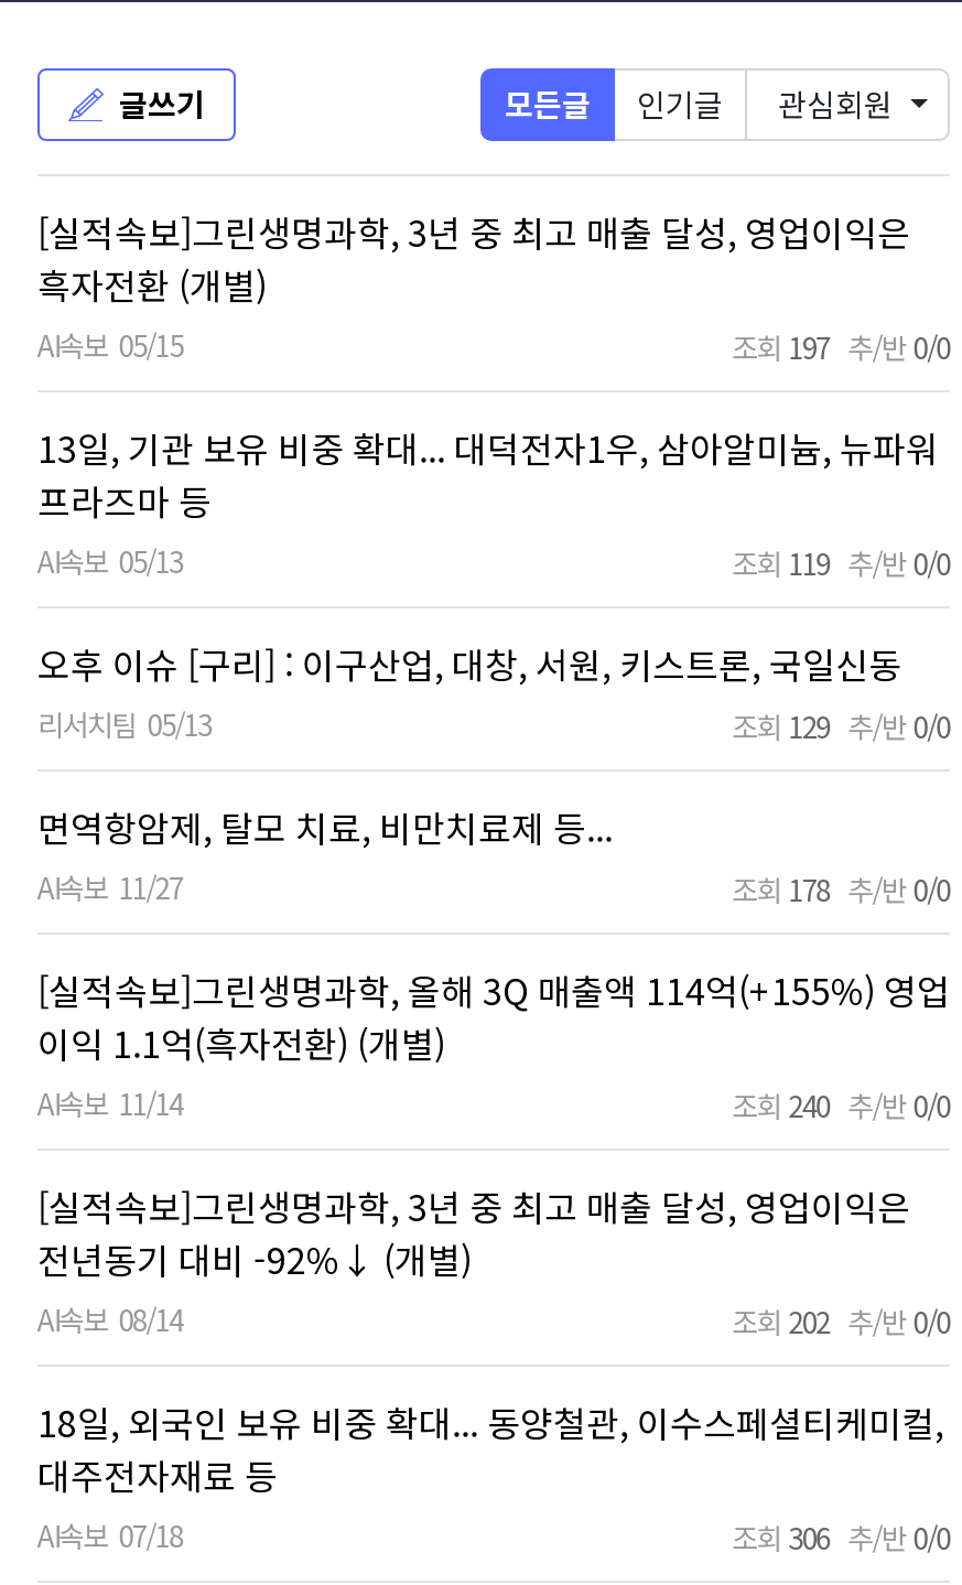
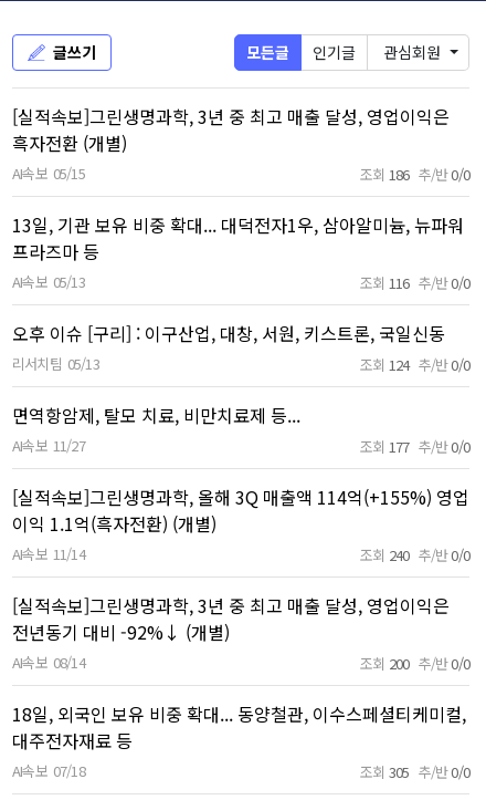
- 조회 197 추/반 0/0
+ 조회 186 추/반 0/0

- 조회 119 추/반 0/0
+ 조회 116 추/반 0/0

- 조회 129 추/반 0/0
+ 조회 124 추/반 0/0

- 조회 178 추/반 0/0
+ 조회 177 추/반 0/0

- 조회 202 추/반 0/0
+ 조회 200 추/반 0/0

- 조회 306 추/반 0/0
+ 조회 305 추/반 0/0
